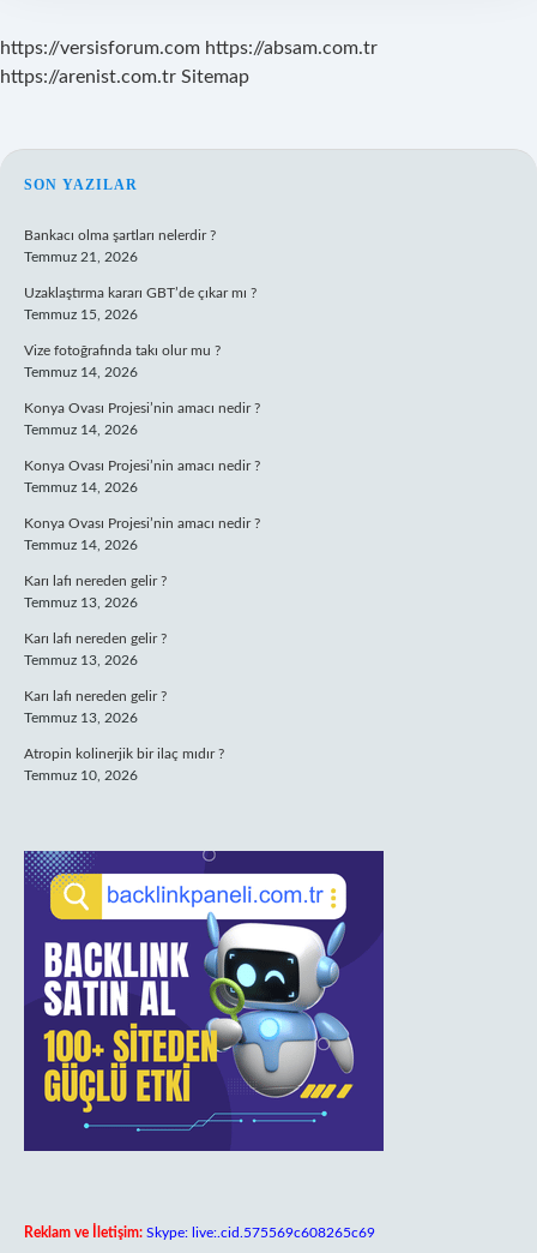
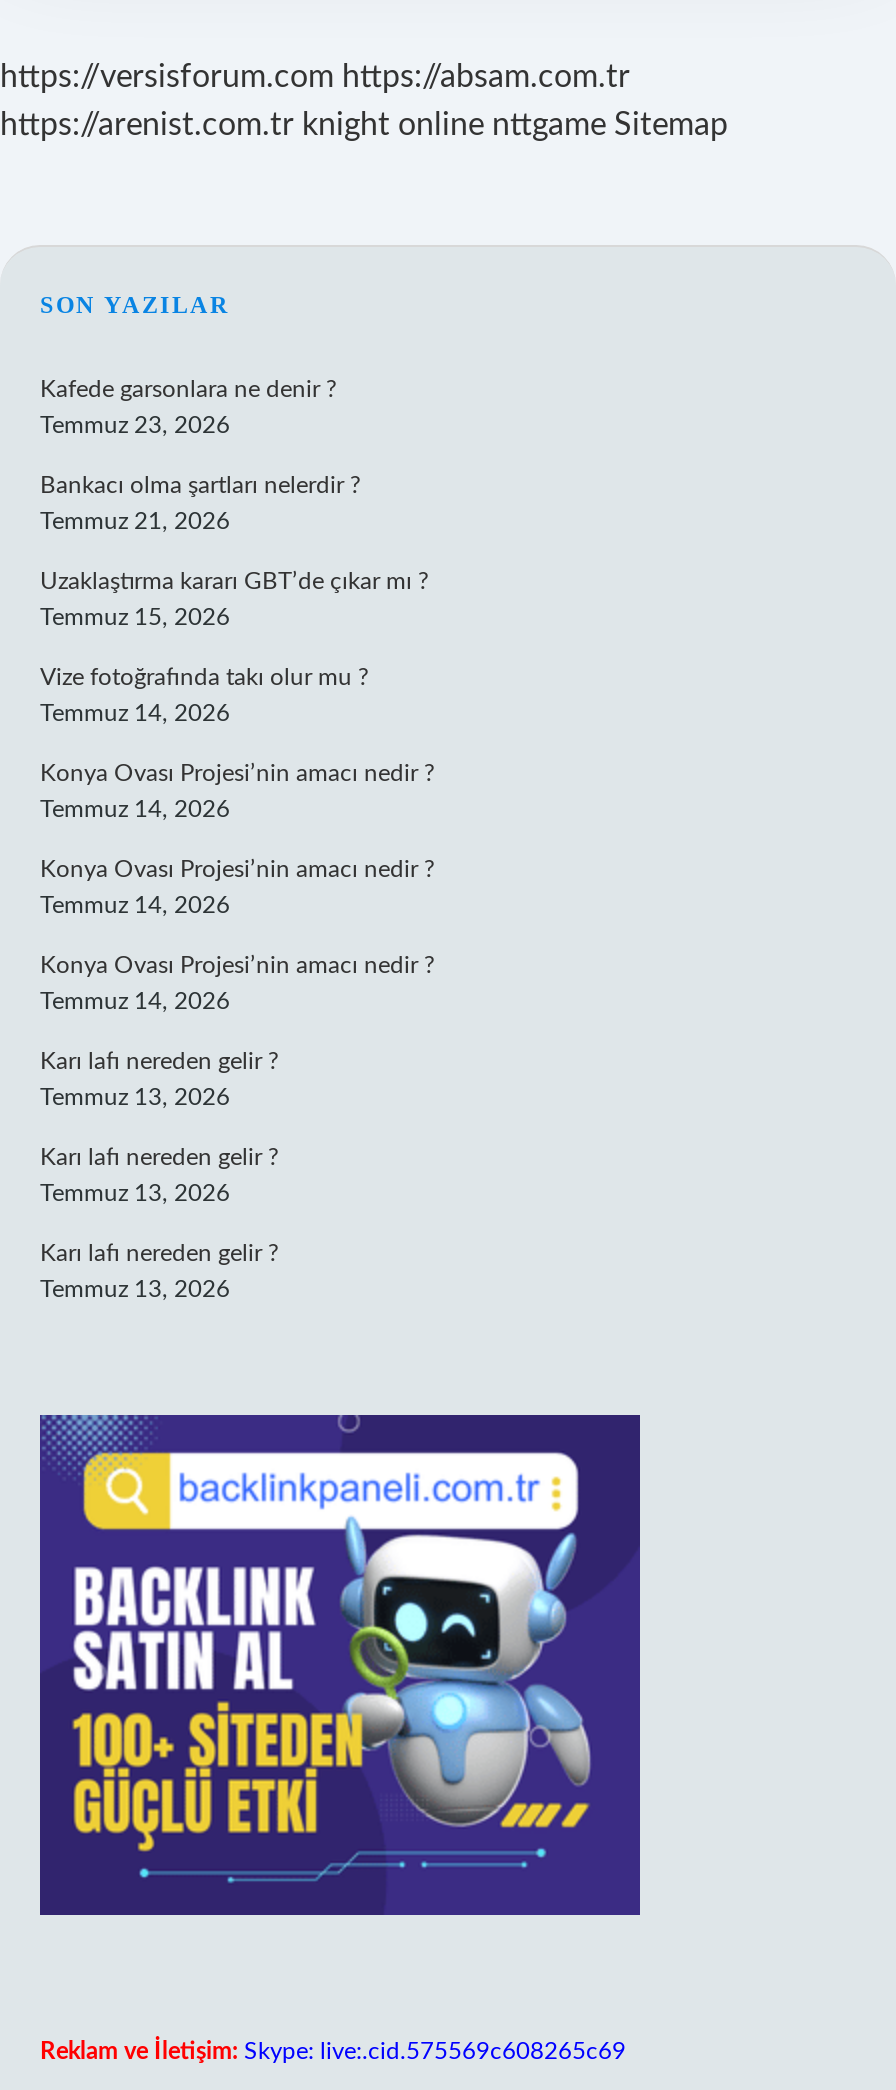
- https://arenist.com.tr Sitemap
+ https://arenist.com.tr knight online nttgame Sitemap

+ Kafede garsonlara ne denir ?
+ Temmuz 23, 2026

moved down: Bankacı olma şartları nelerdir ? | Temmuz 21, 2026 | Uzaklaştırma kararı GBT’de çıkar mı ? | ... | Karı lafı nereden gelir ? | Temmuz 13, 2026

- Atropin kolinerjik bir ilaç mıdır ?
- Temmuz 10, 2026
